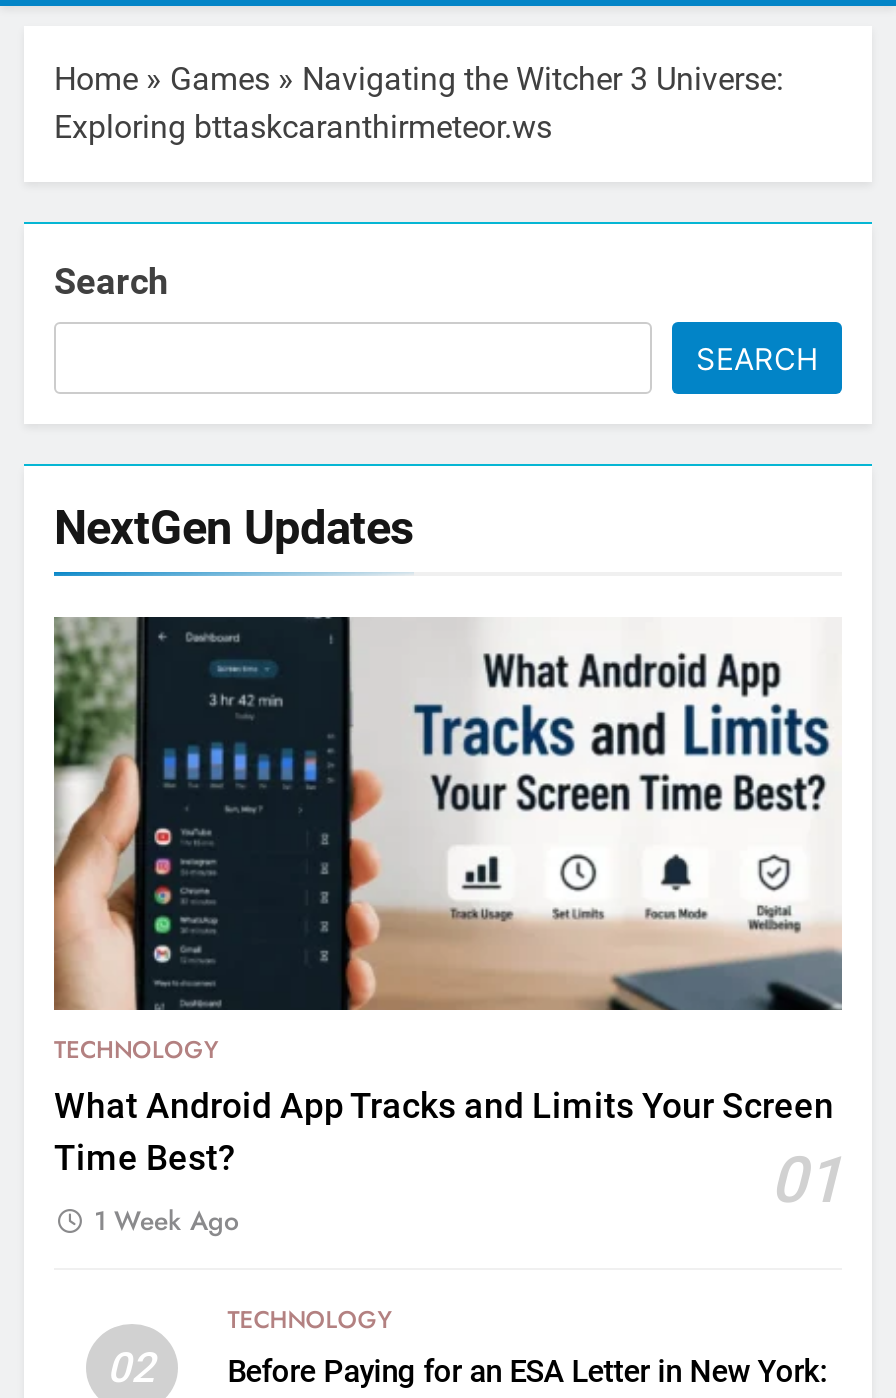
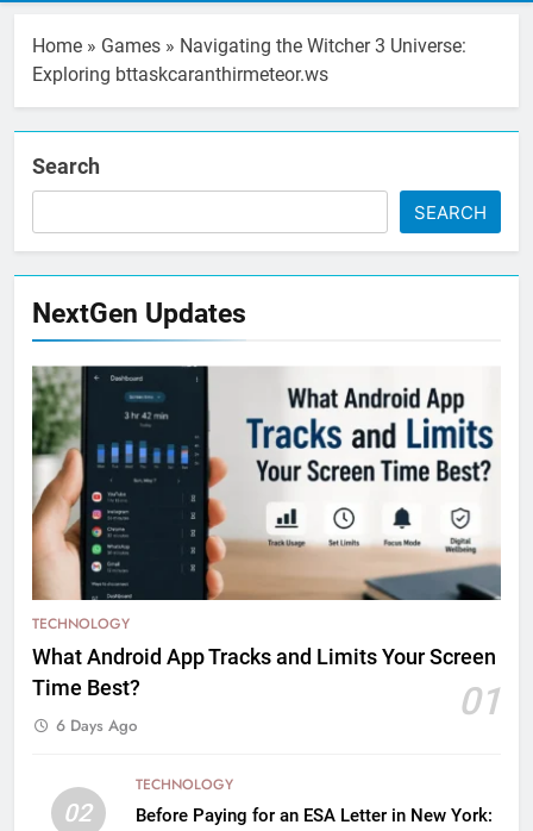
- 1 Week Ago
+ 6 Days Ago
